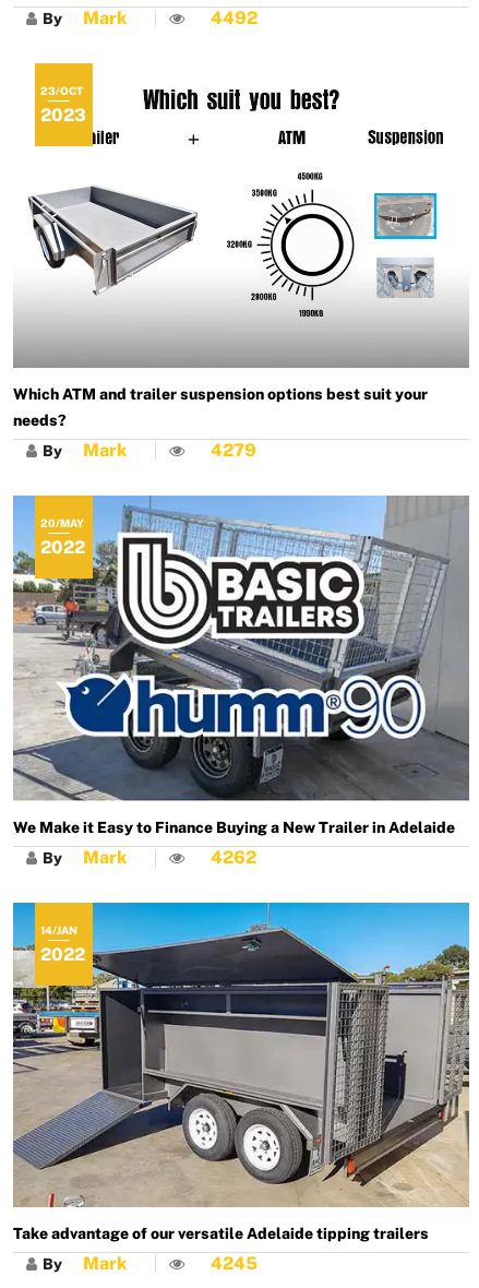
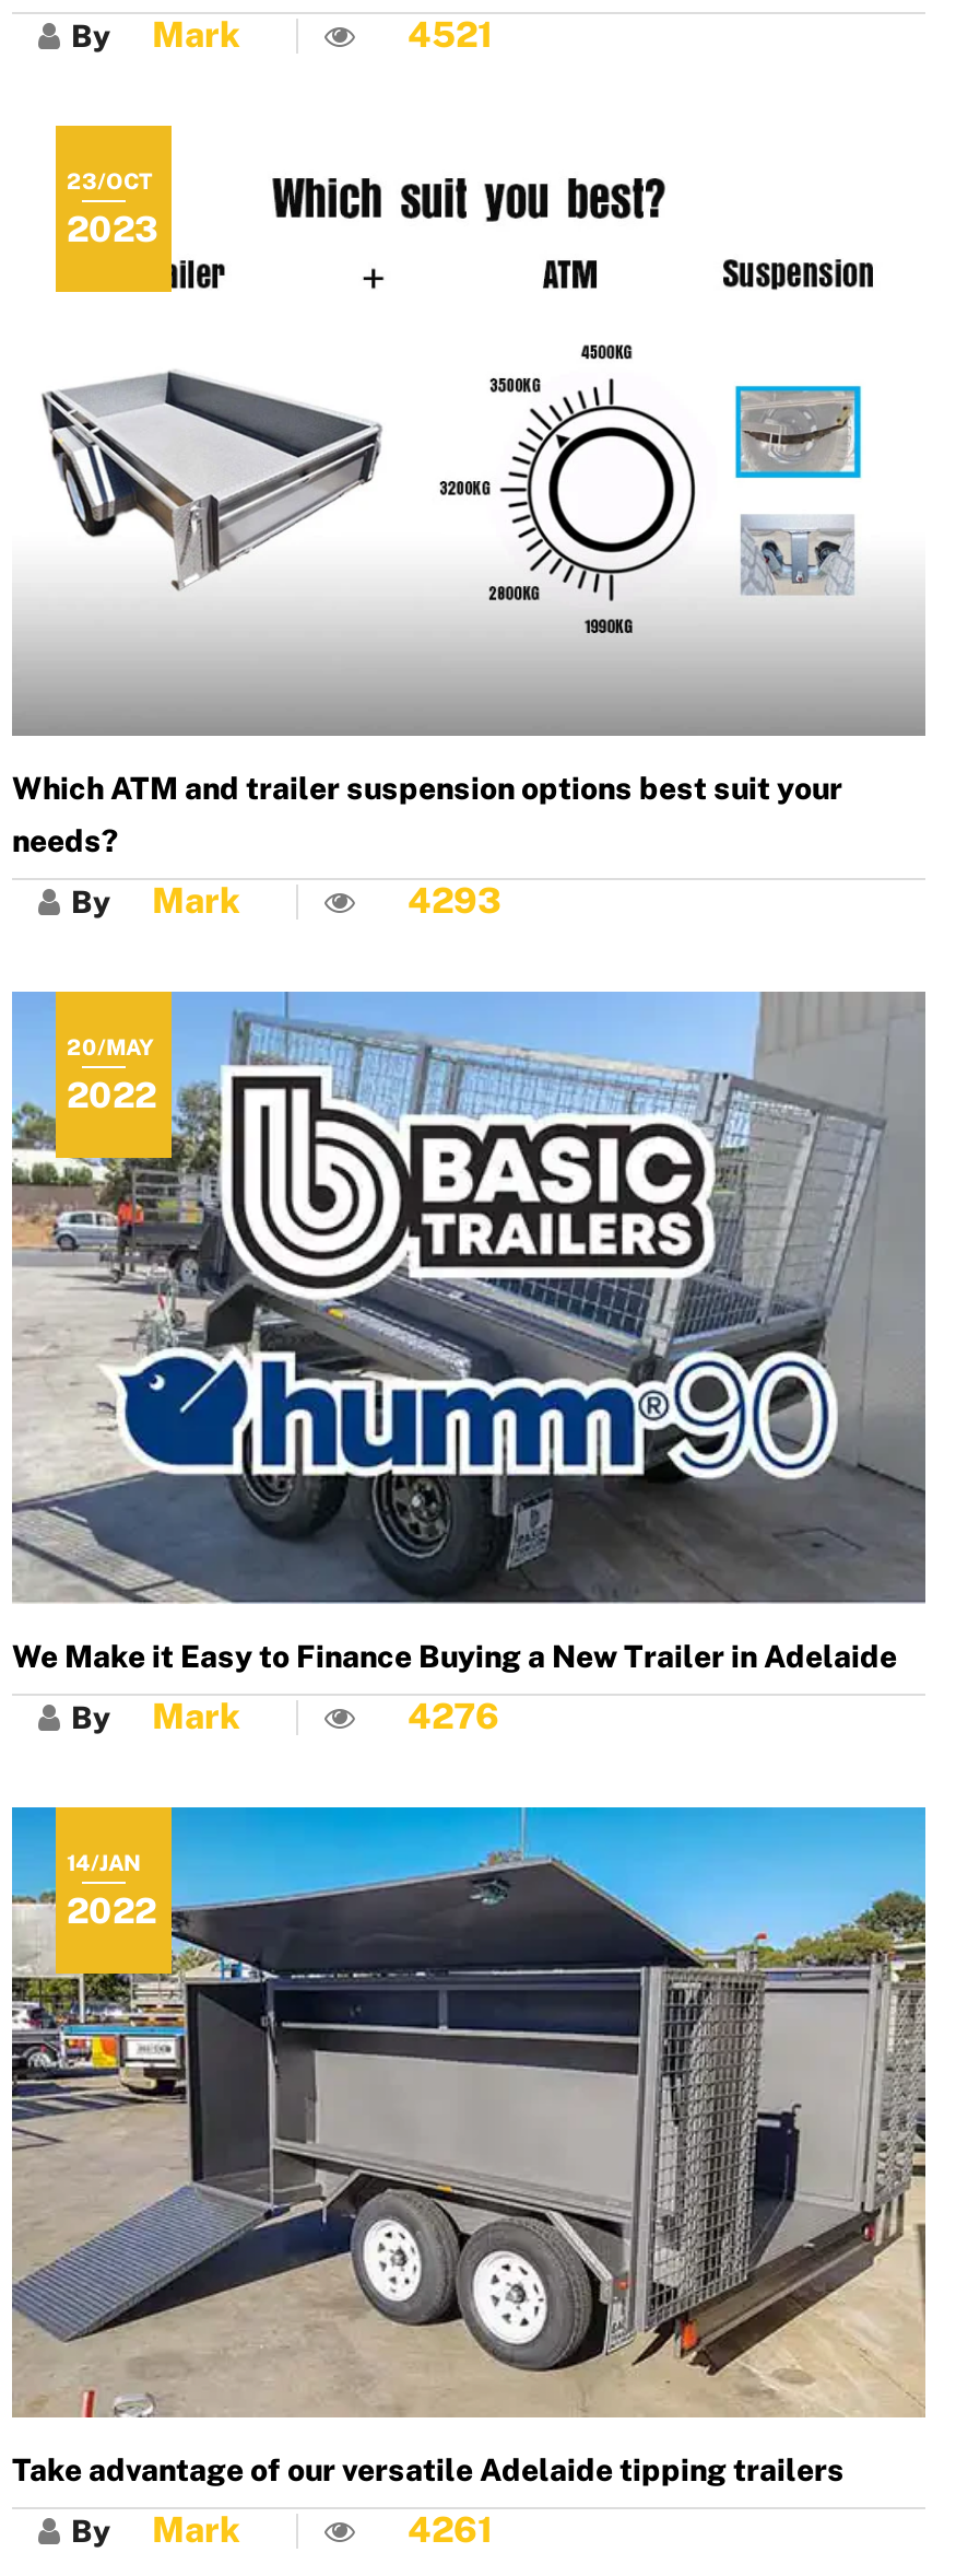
- 4492
+ 4521

- 4279
+ 4293

- 4262
+ 4276

- 4245
+ 4261
